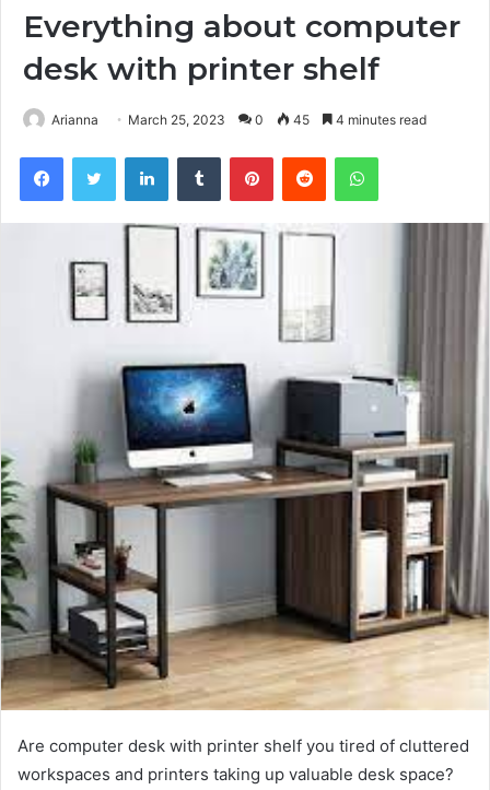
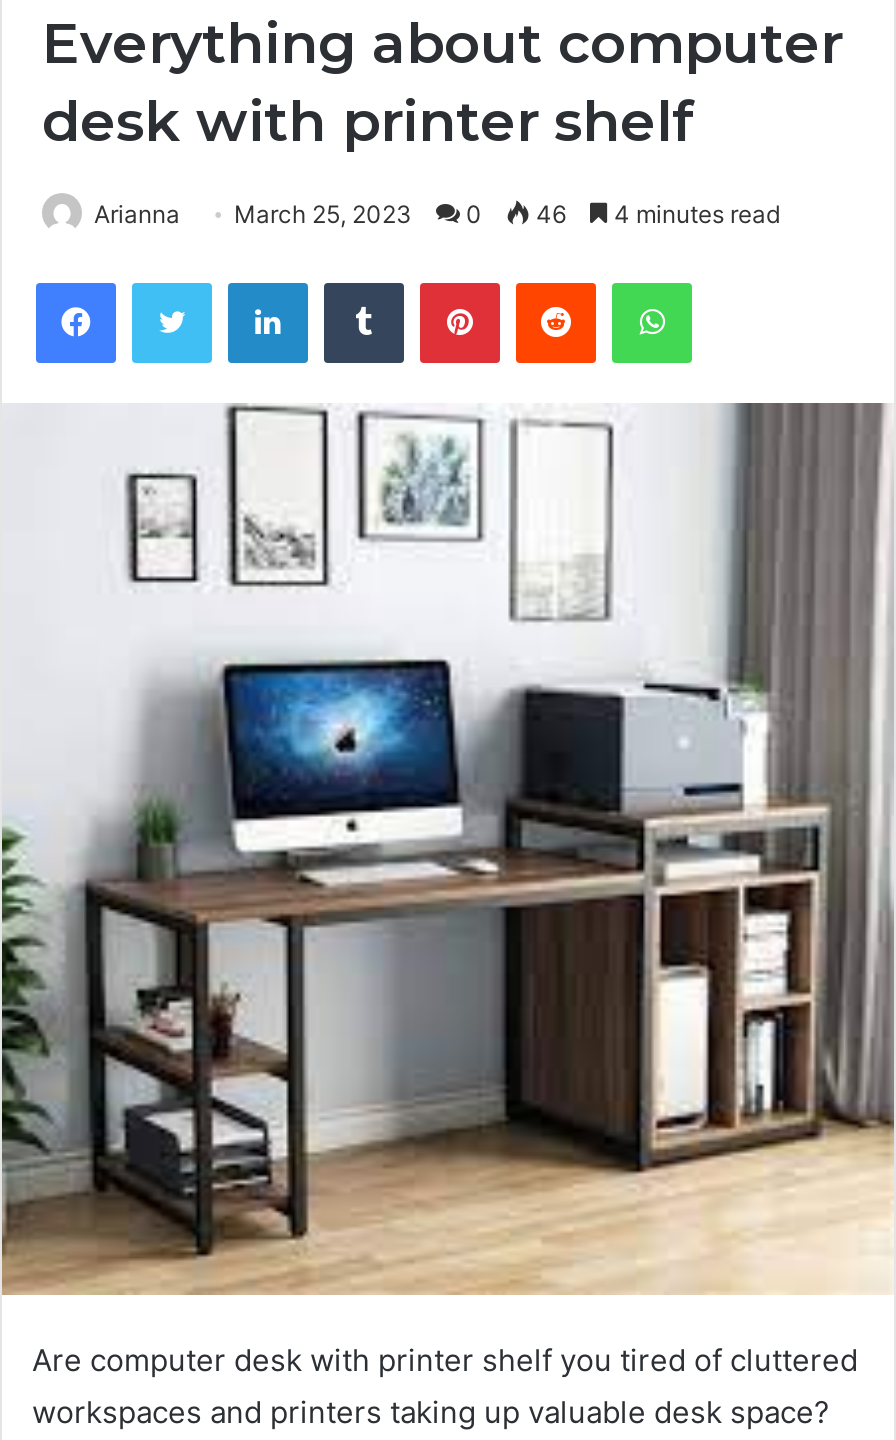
- Arianna March 25, 2023 0 45 4 minutes read
+ Arianna March 25, 2023 0 46 4 minutes read
